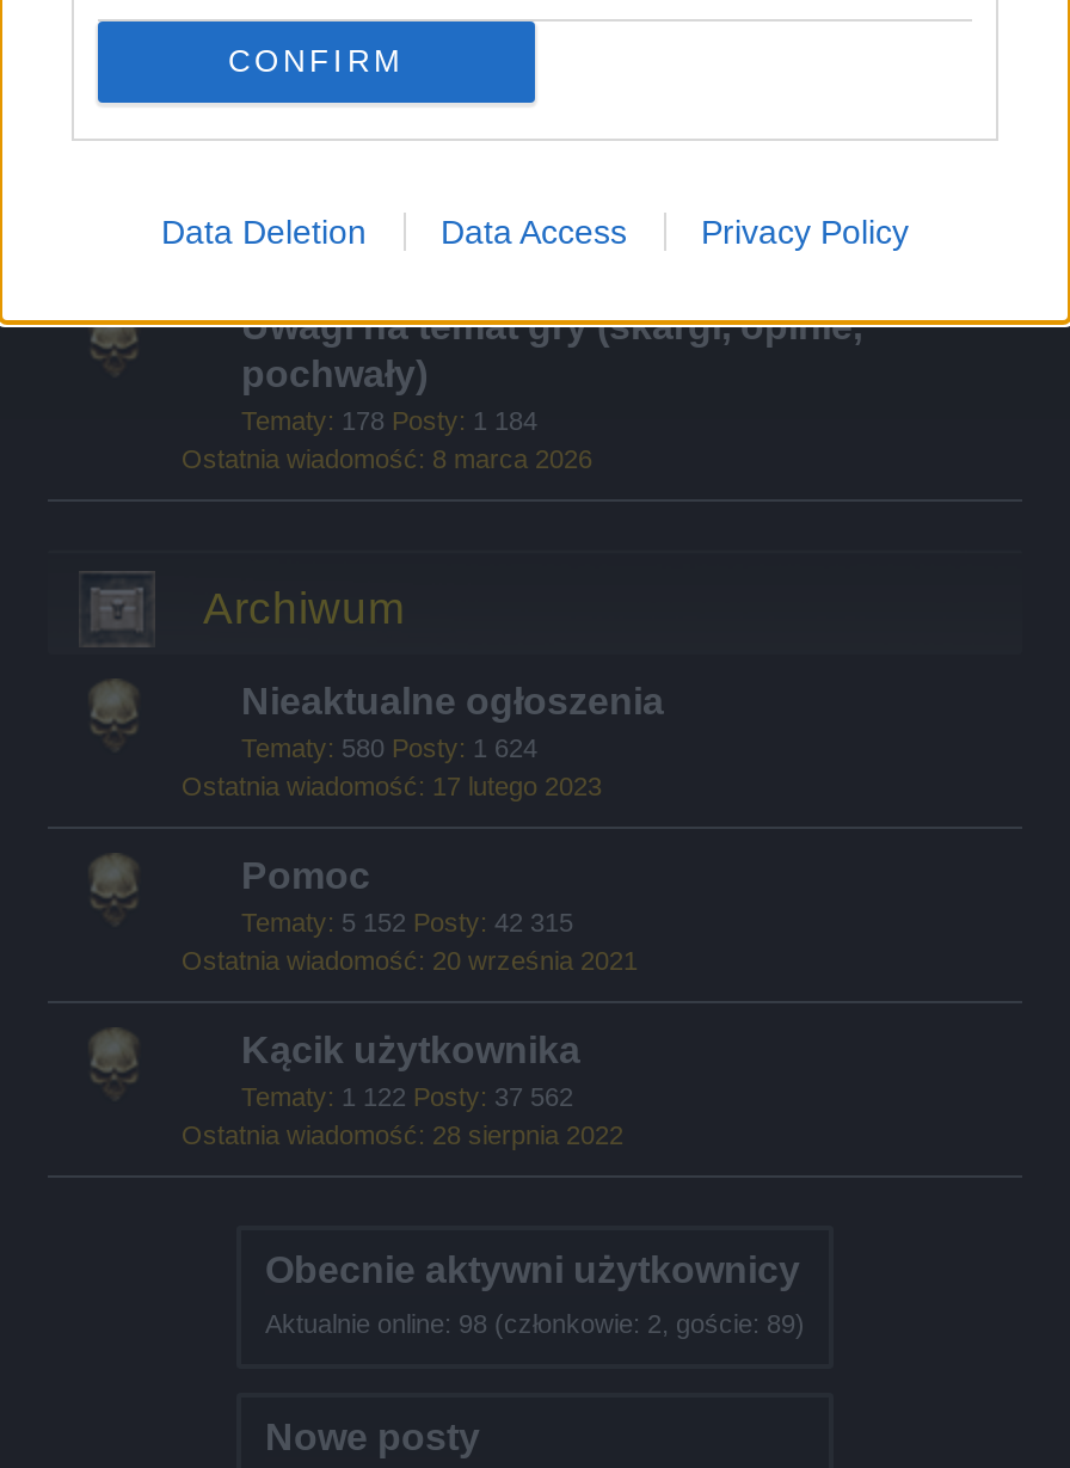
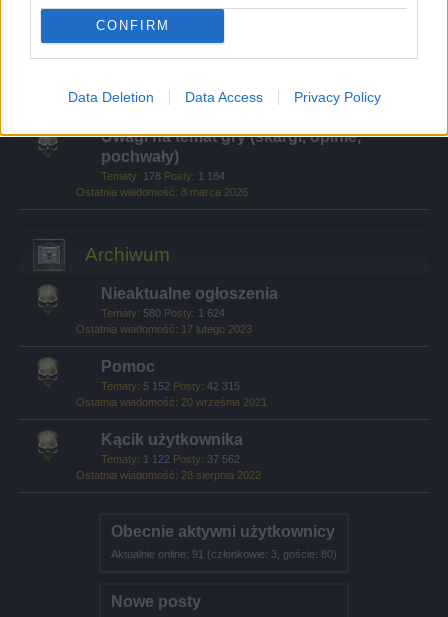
- Aktualnie online: 98 (członkowie: 2, goście: 89)
+ Aktualnie online: 91 (członkowie: 3, goście: 80)
